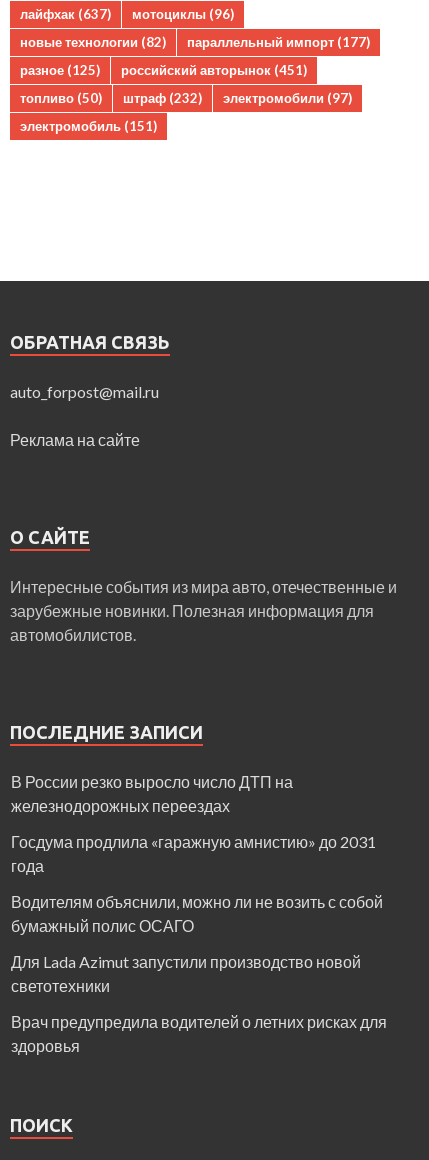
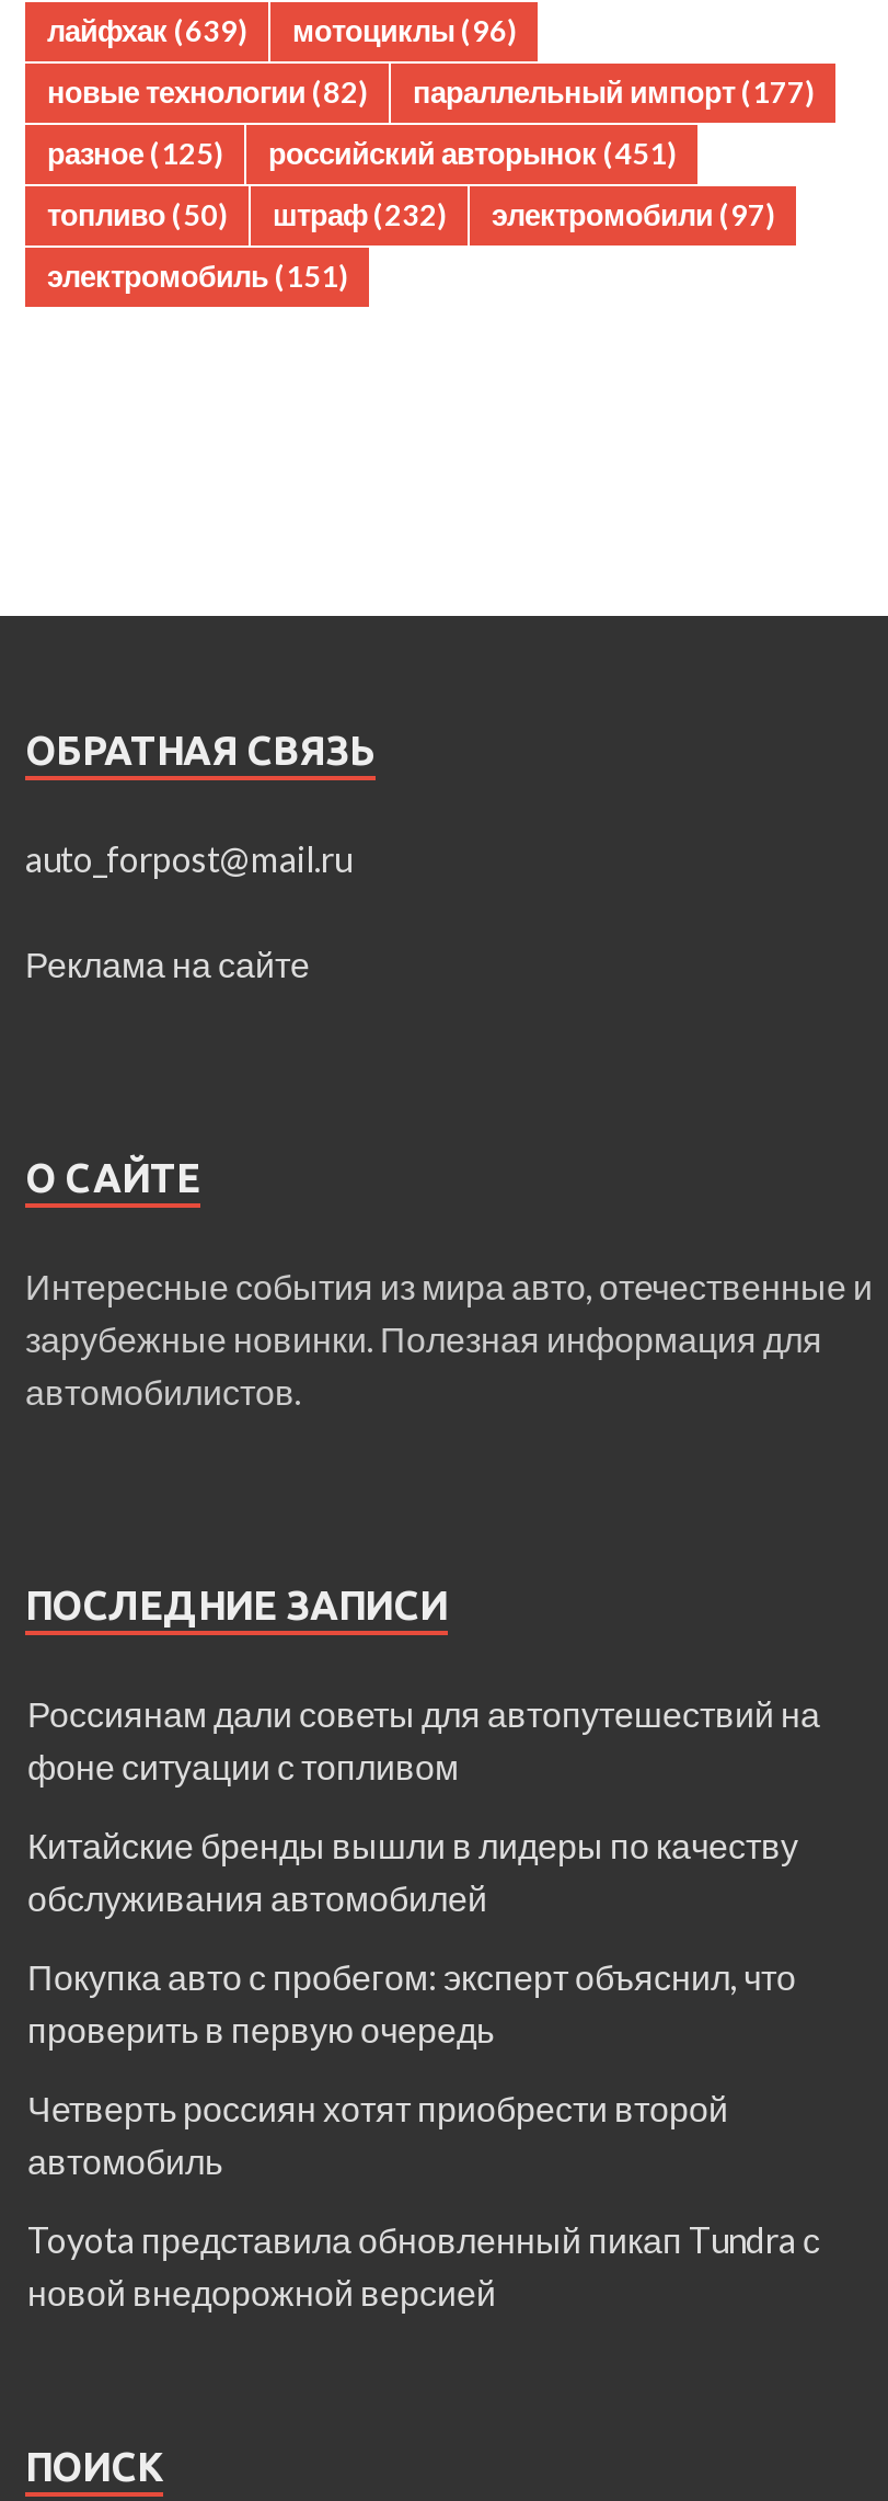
- лайфхак (637) мотоциклы (96)
+ лайфхак (639) мотоциклы (96)

- В России резко выросло число ДТП на
- железнодорожных переездах
+ Россиянам дали советы для автопутешествий на
+ фоне ситуации с топливом

- Госдума продлила «гаражную амнистию» до 2031
- года
+ Китайские бренды вышли в лидеры по качеству
+ обслуживания автомобилей

- Водителям объяснили, можно ли не возить с собой
- бумажный полис ОСАГО
+ Покупка авто с пробегом: эксперт объяснил, что
+ проверить в первую очередь

- Для Lada Azimut запустили производство новой
- светотехники
+ Четверть россиян хотят приобрести второй
+ автомобиль

- Врач предупредила водителей о летних рисках для
- здоровья
+ Toyota представила обновленный пикап Tundra с
+ новой внедорожной версией
